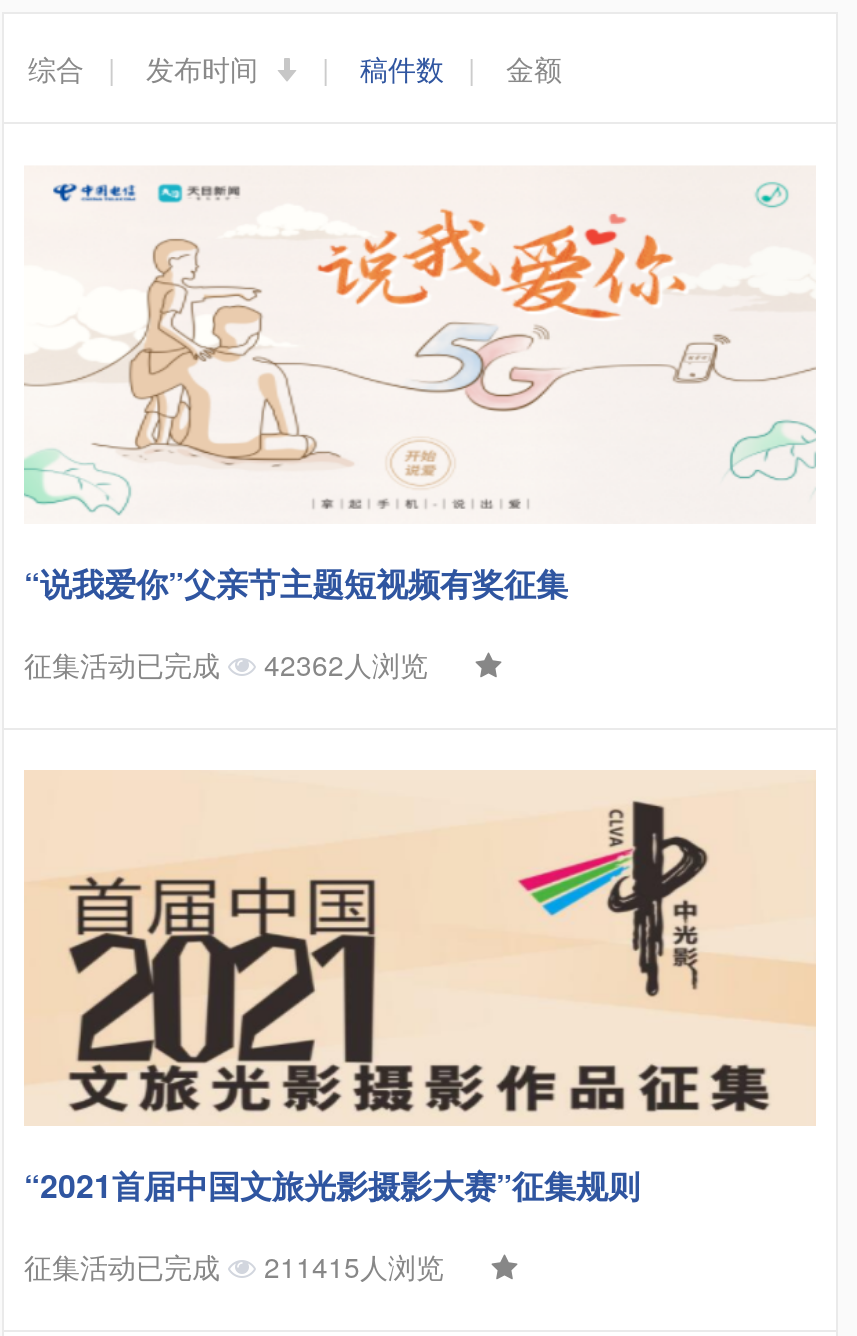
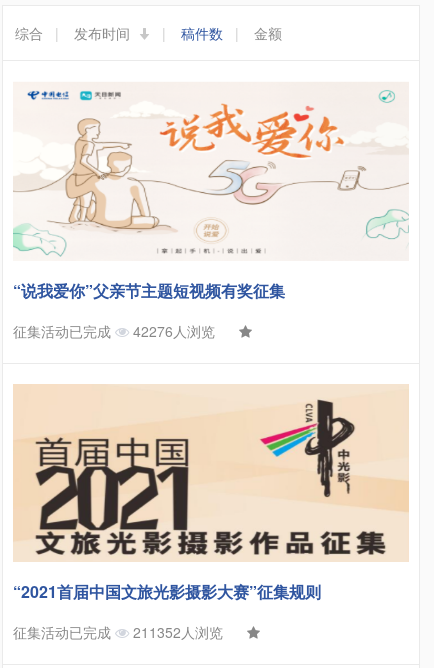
- 征集活动已完成 42362人浏览
+ 征集活动已完成 42276人浏览

- 征集活动已完成 211415人浏览
+ 征集活动已完成 211352人浏览
